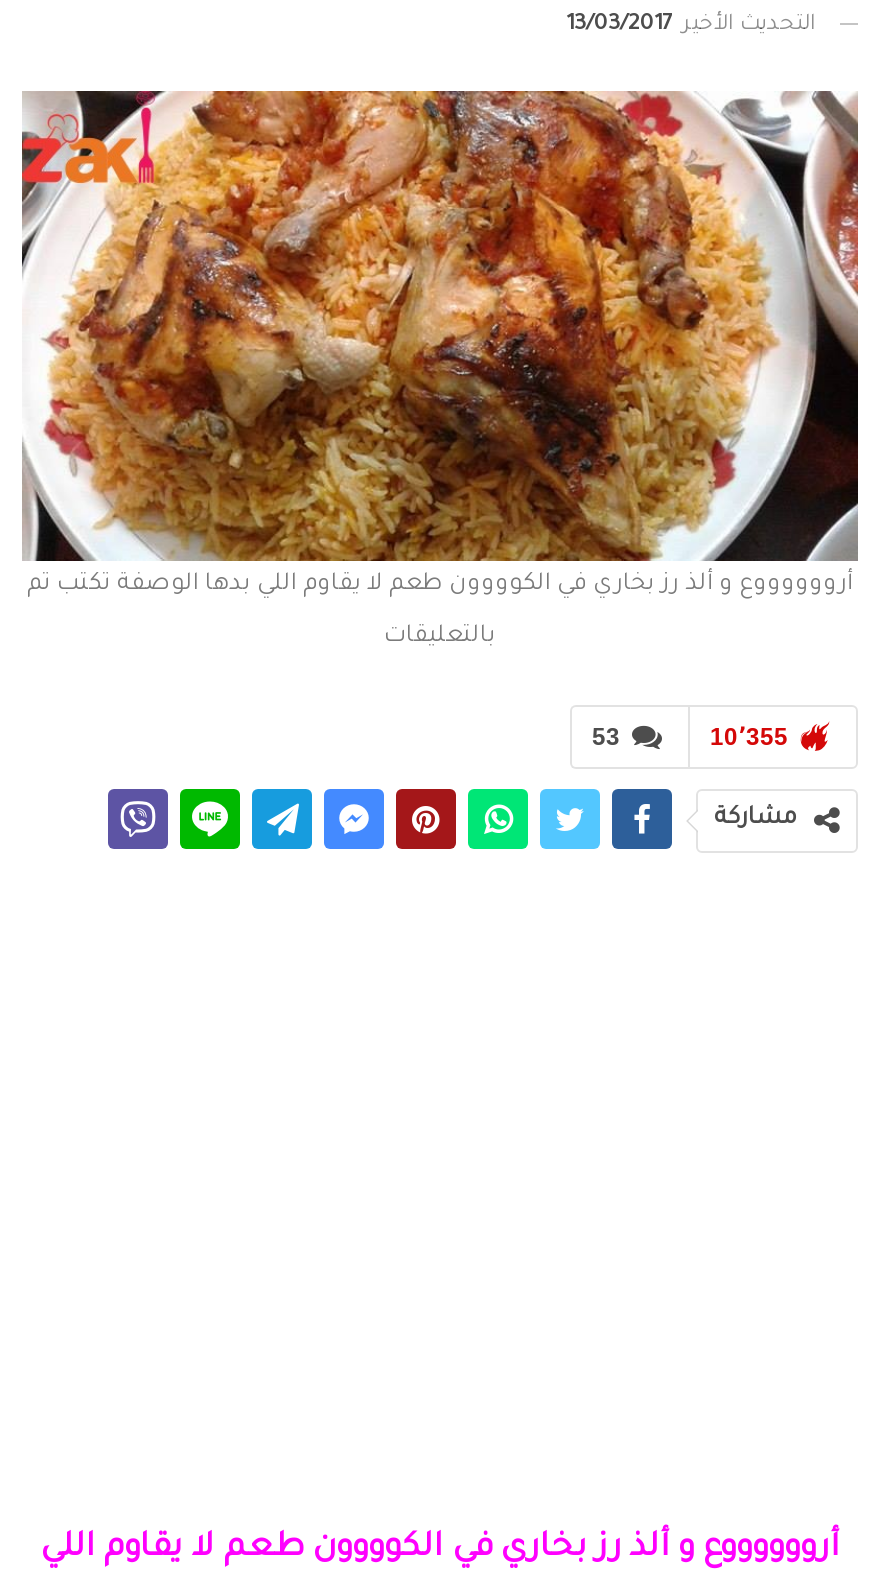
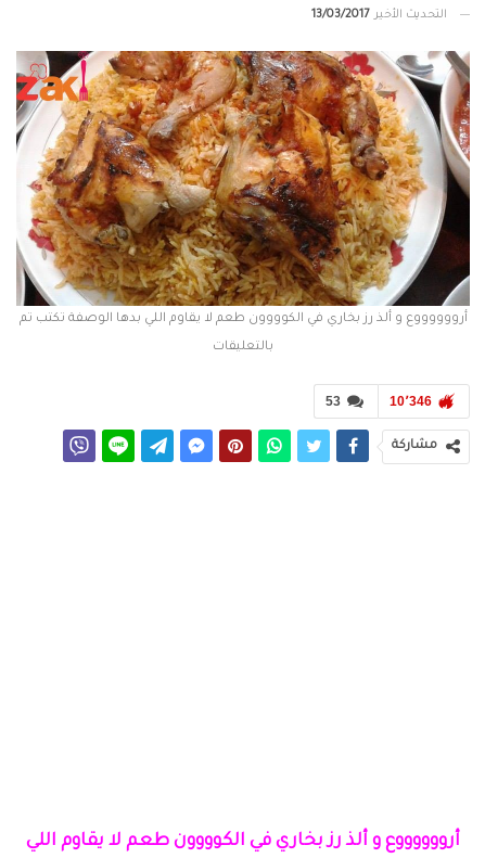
- 10٬355
+ 10٬346
